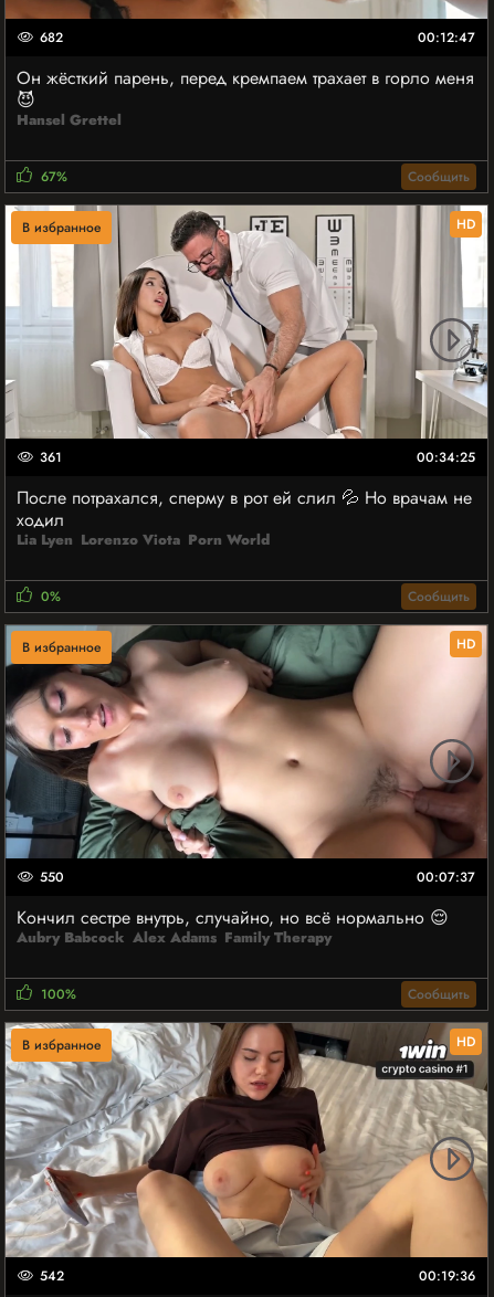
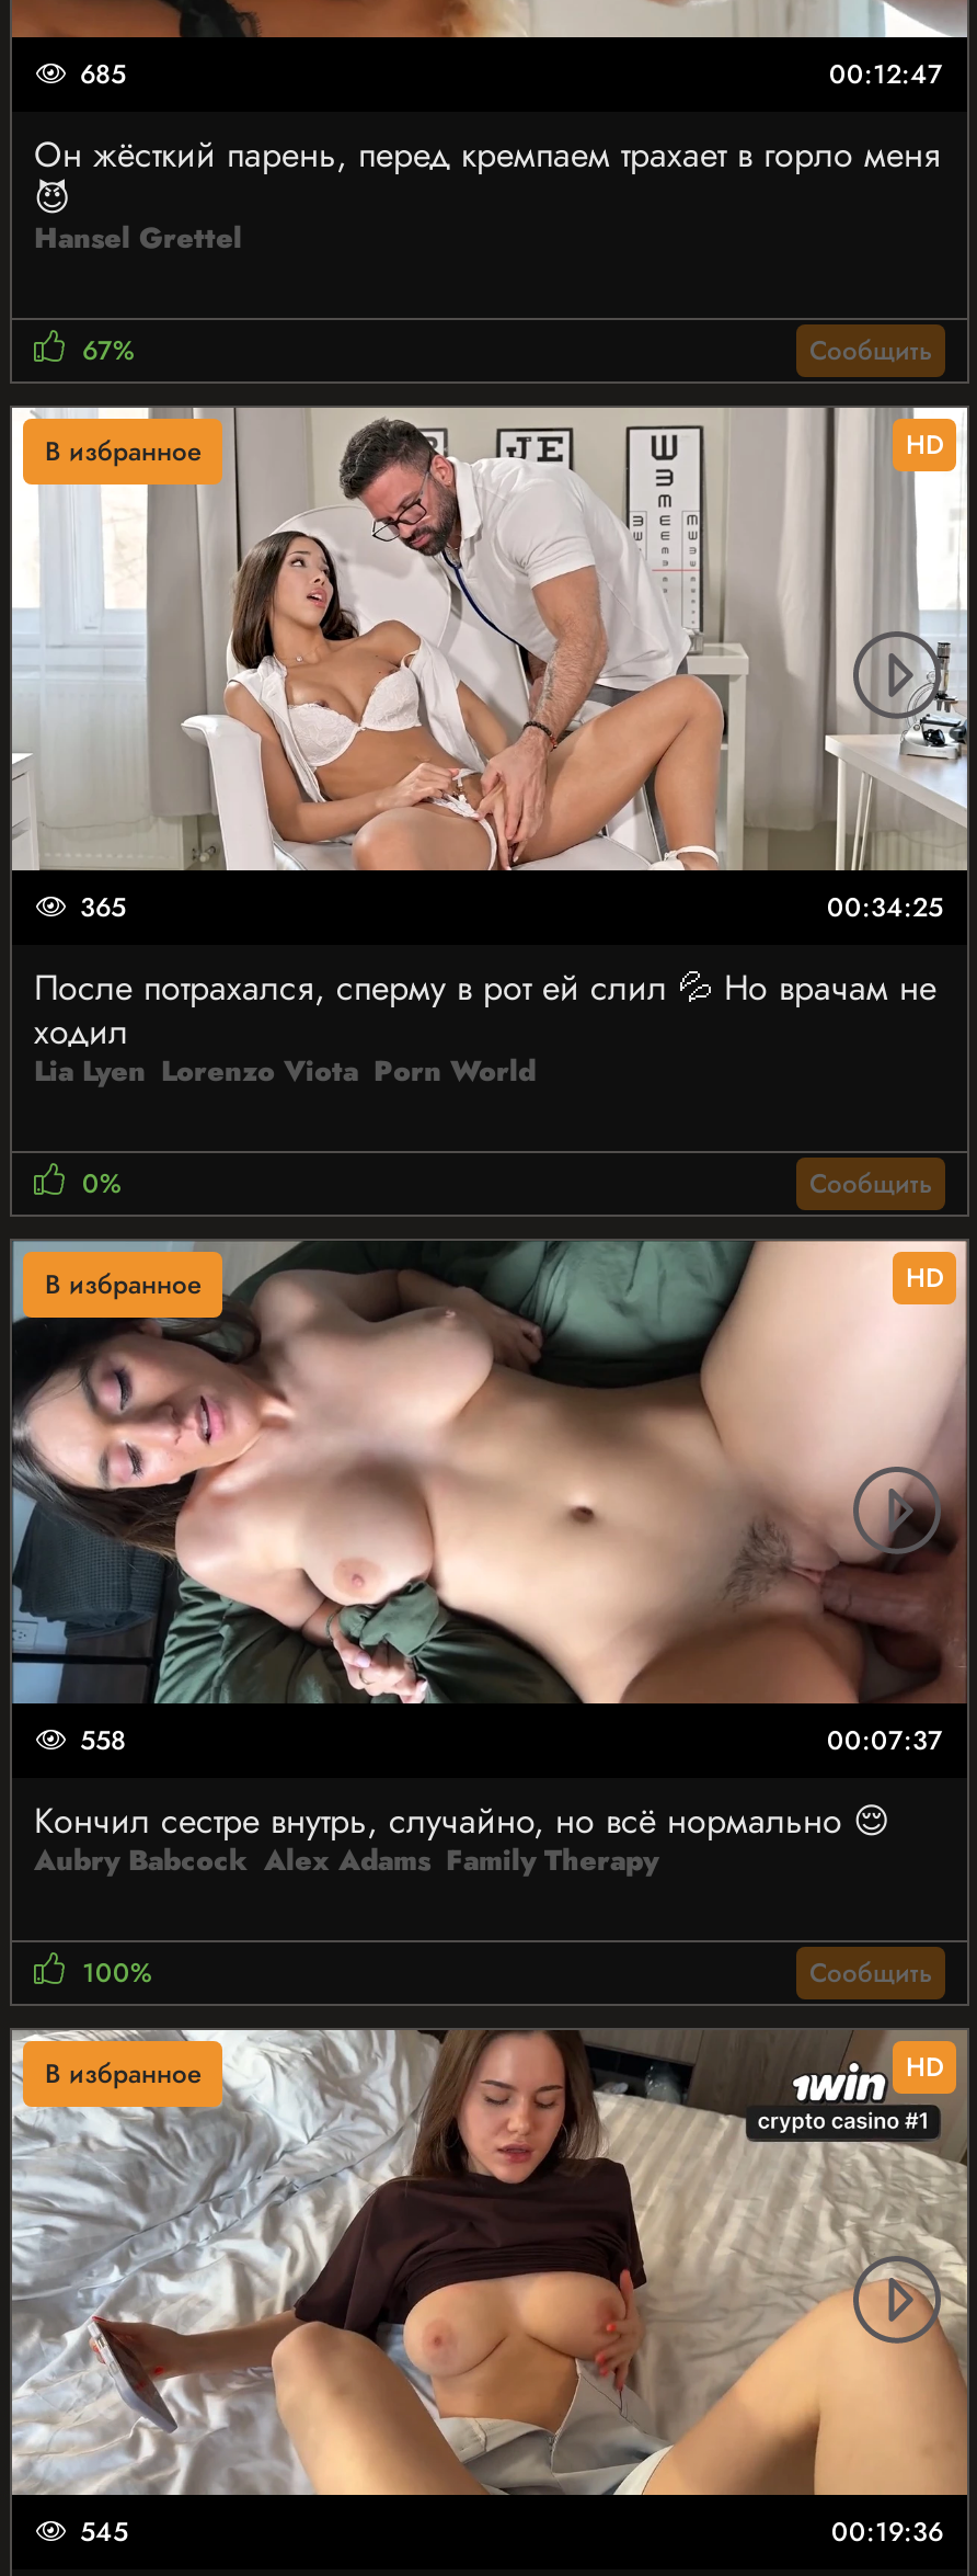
- 682
+ 685

- 361
+ 365

- 550
+ 558

- 542
+ 545
